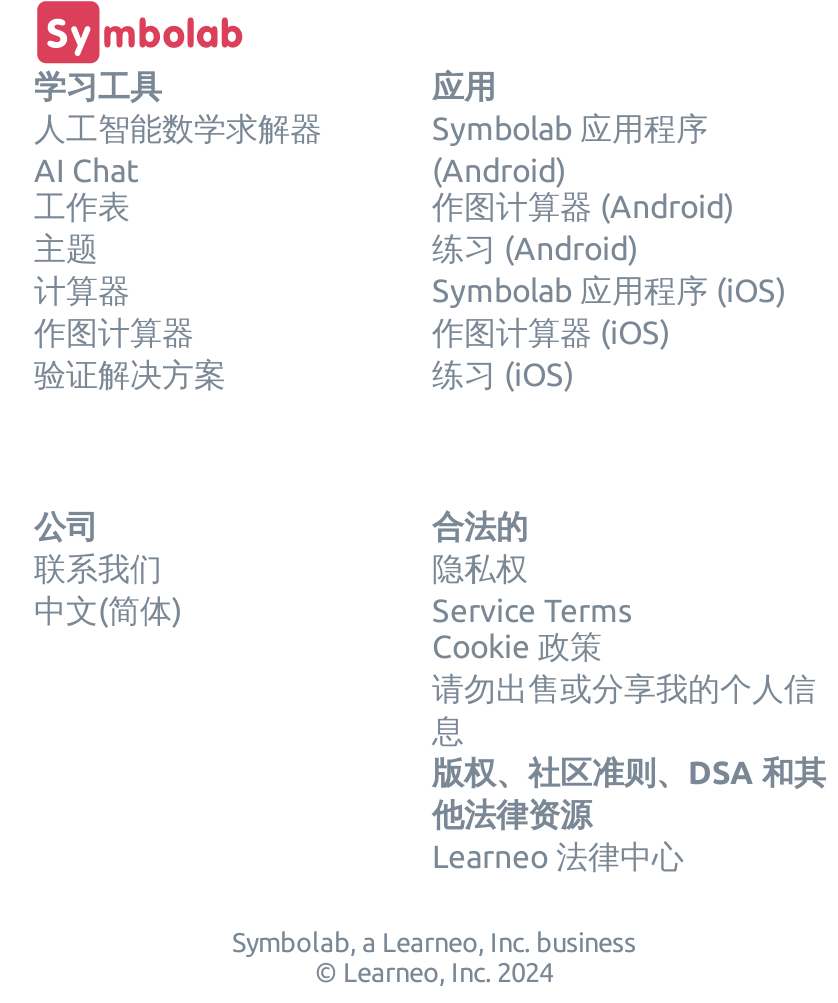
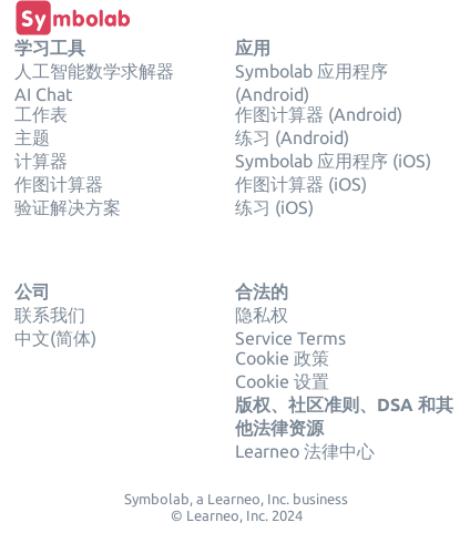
- 请勿出售或分享我的个人信
- 息
+ Cookie 设置
